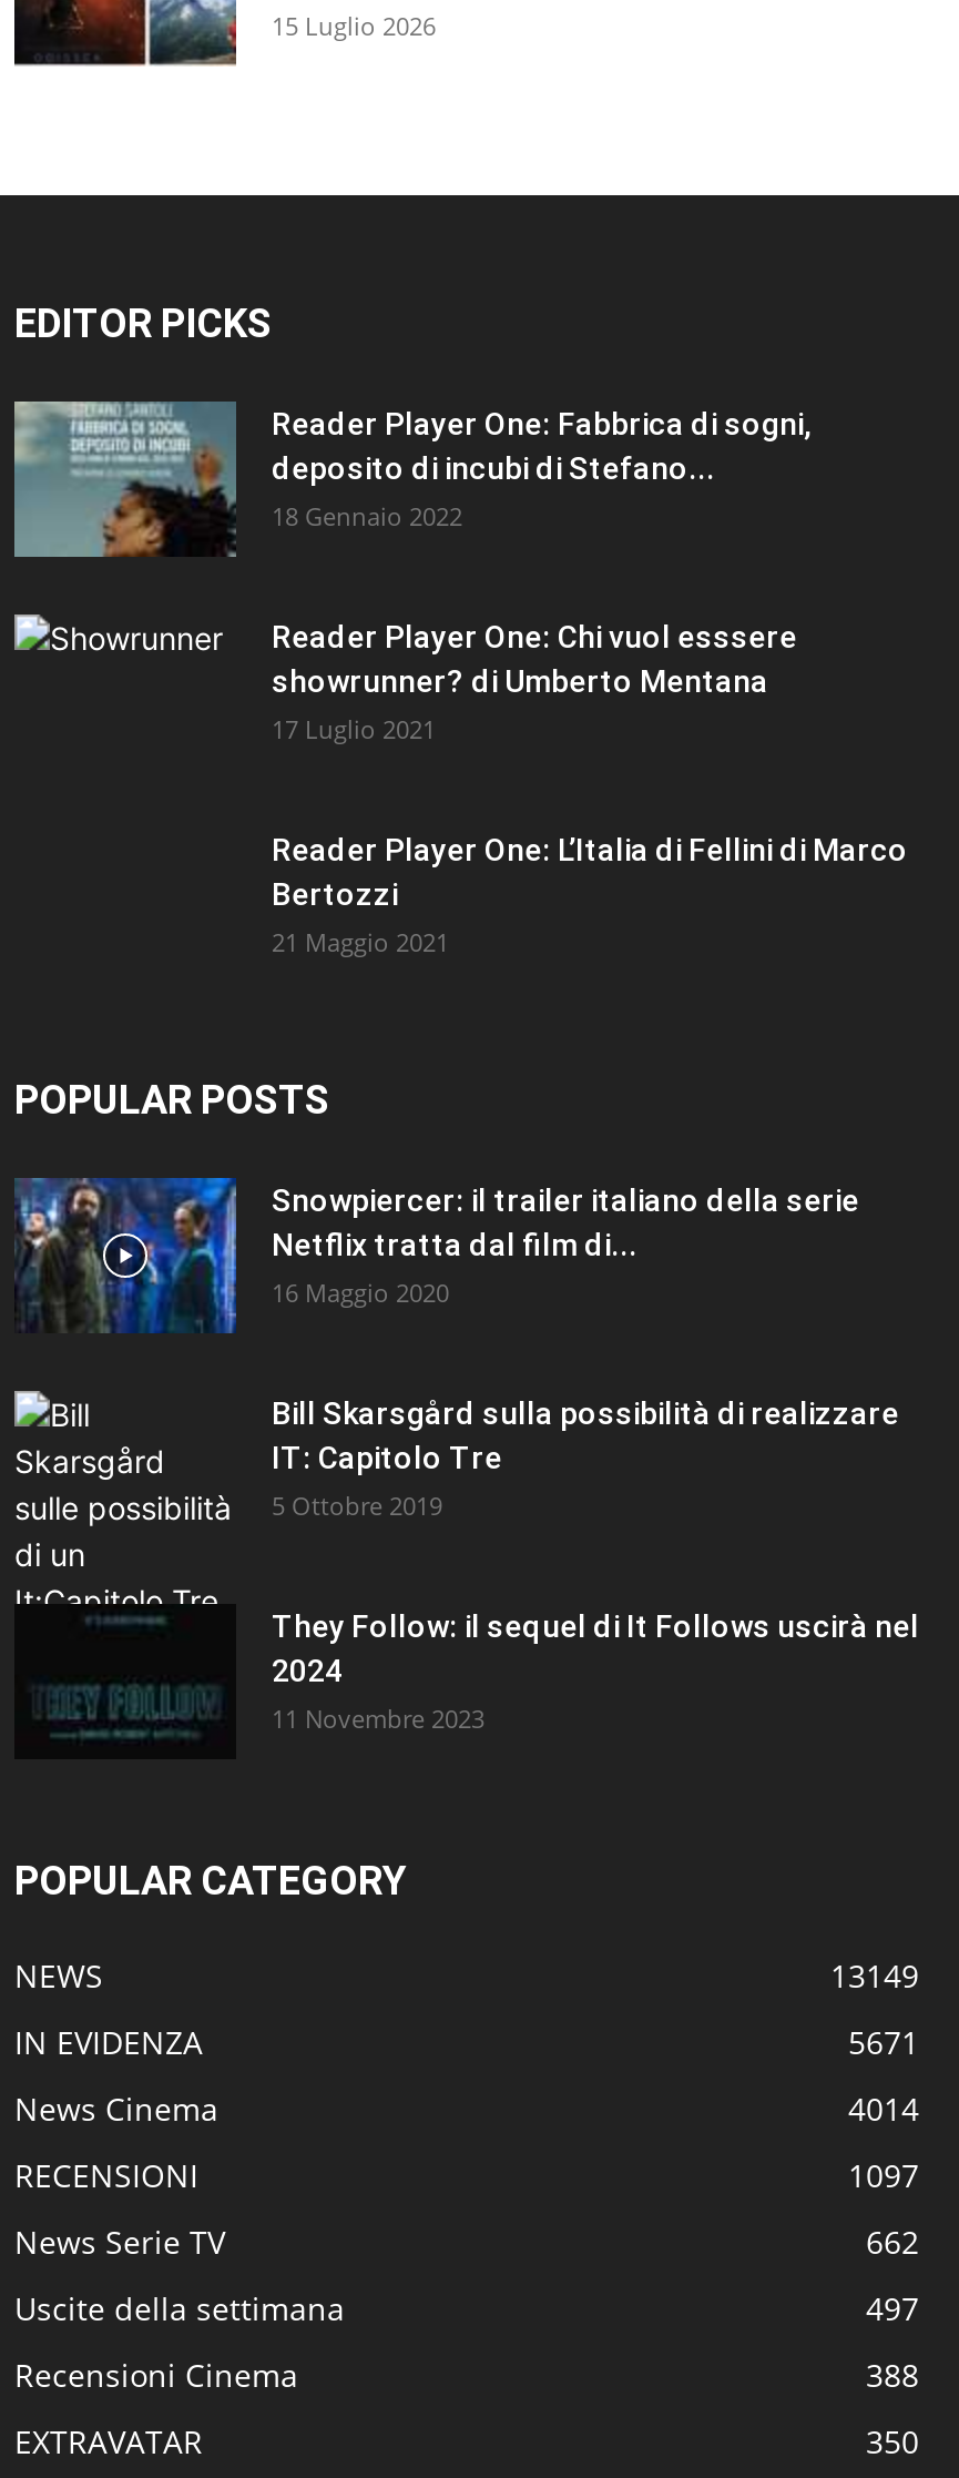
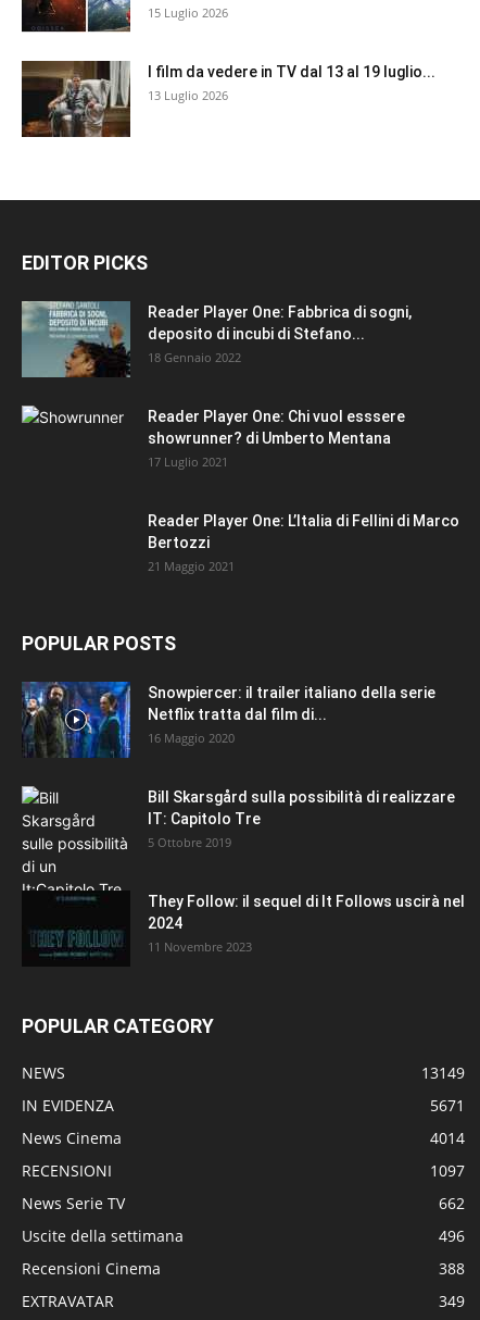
+ [image]
+ I film da vedere in TV dal 13 al 19 luglio...
+ 13 Luglio 2026

- 497
+ 496

- 350
+ 349
